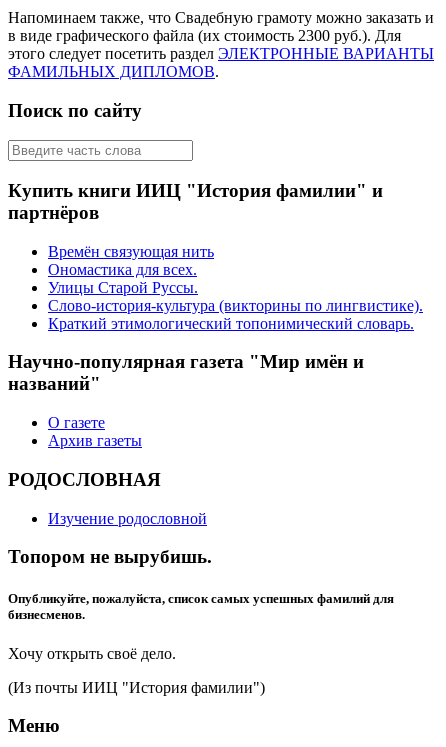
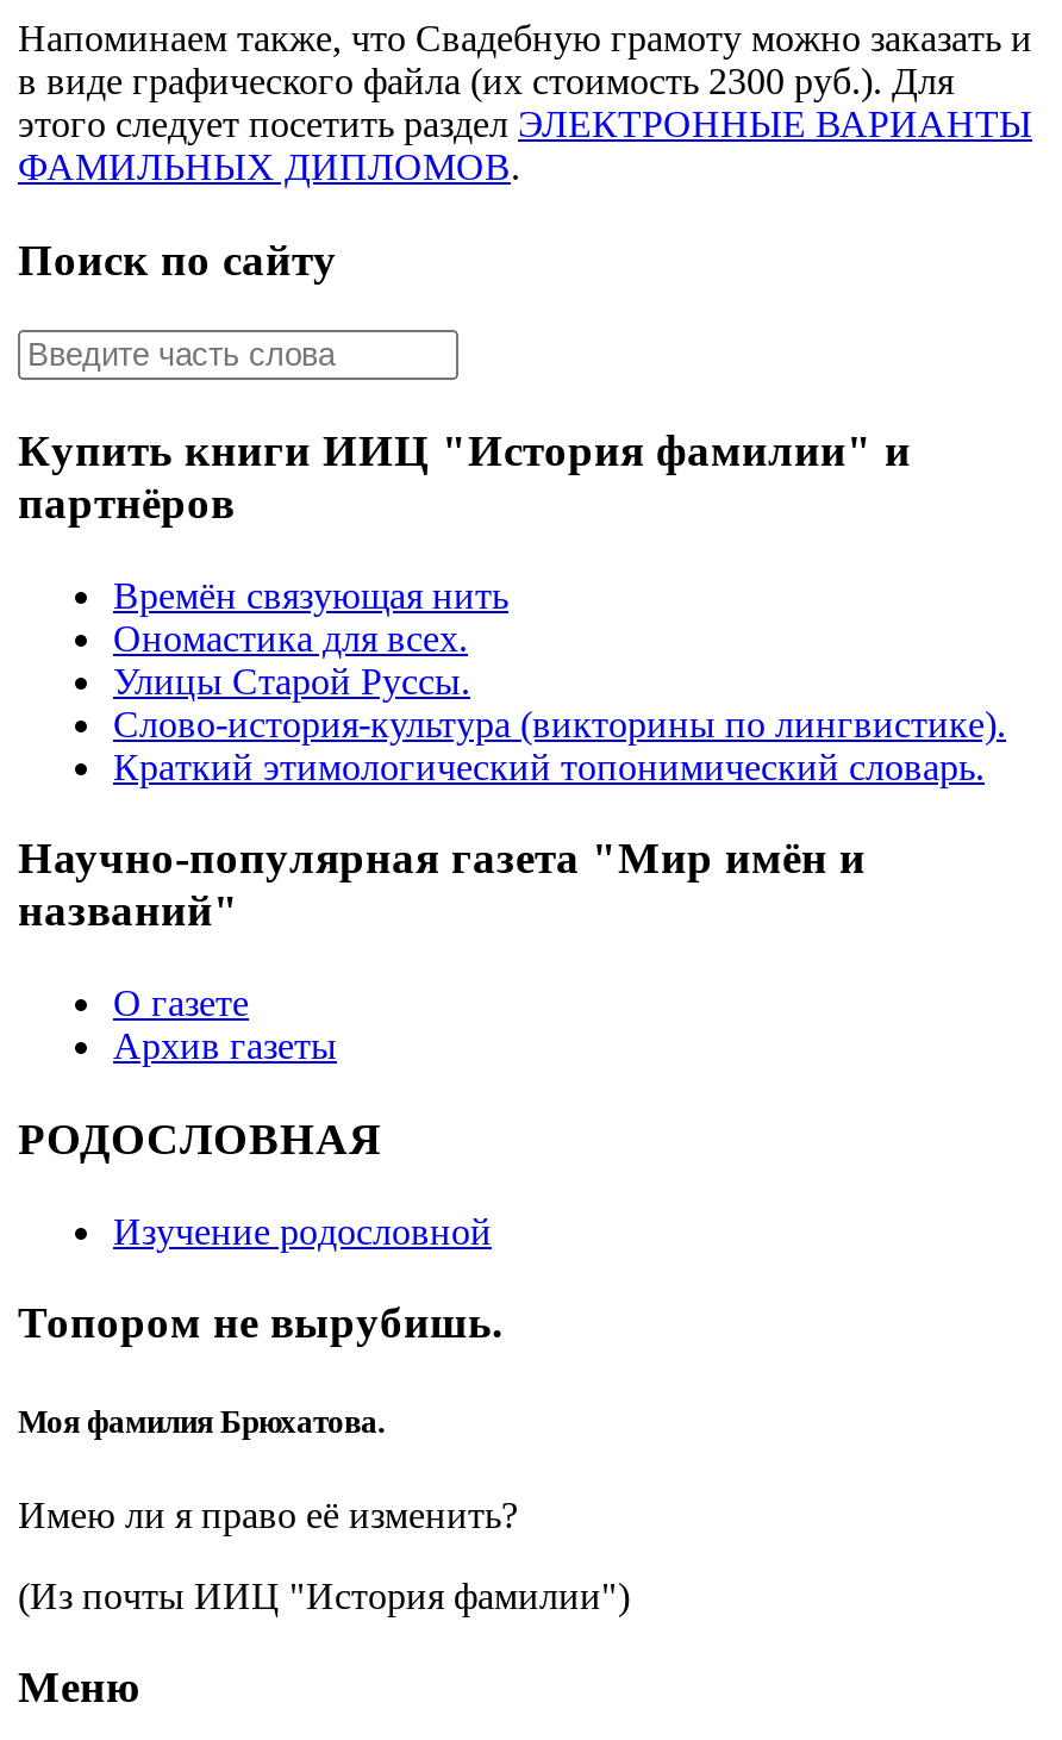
- Опубликуйте, пожалуйста, список самых успешных фамилий для
- бизнесменов.
+ Моя фамилия Брюхатова.

- Хочу открыть своё дело.
+ Имею ли я право её изменить?
